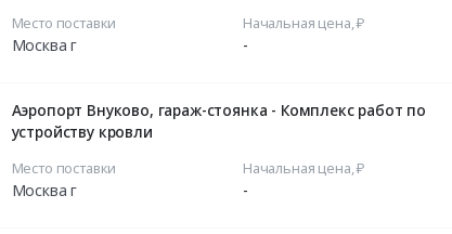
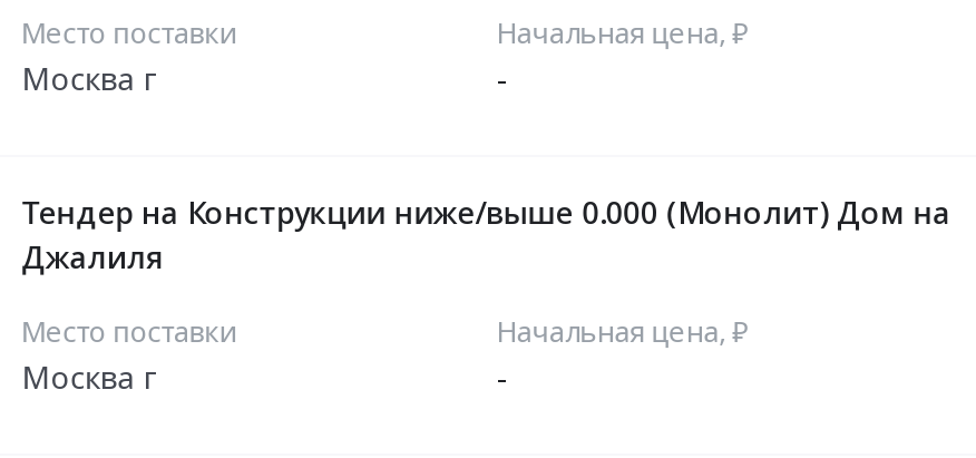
- Аэропорт Внуково, гараж-стоянка - Комплекс работ по
- устройству кровли
+ Тендер на Конструкции ниже/выше 0.000 (Монолит) Дом на
+ Джалиля
